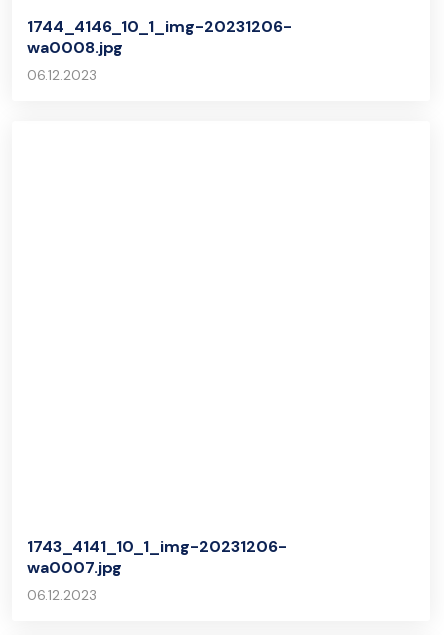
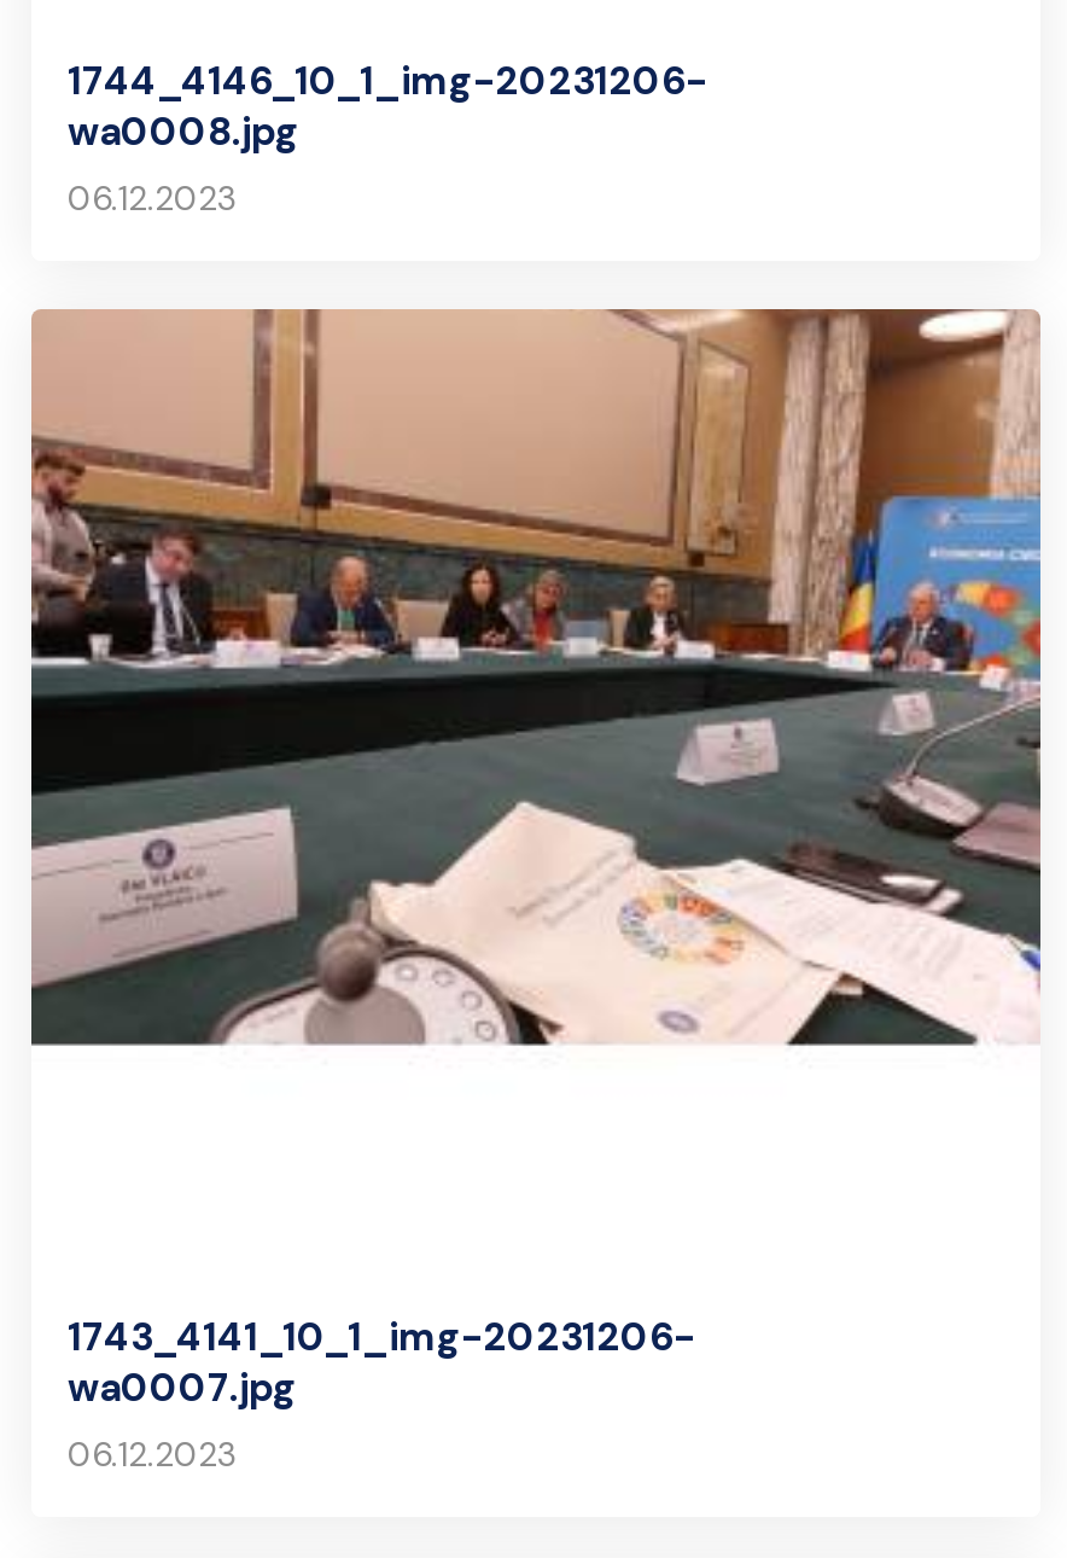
+ [image]
